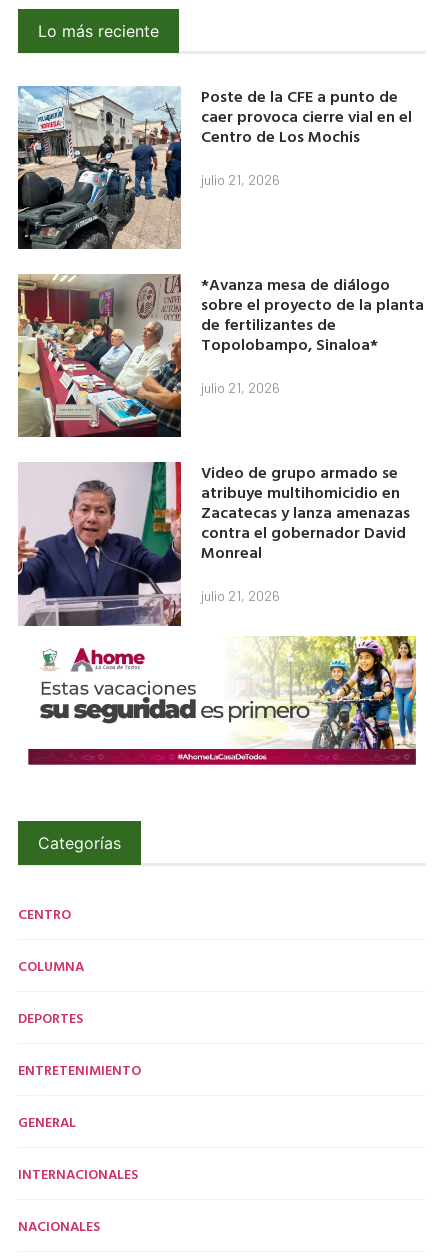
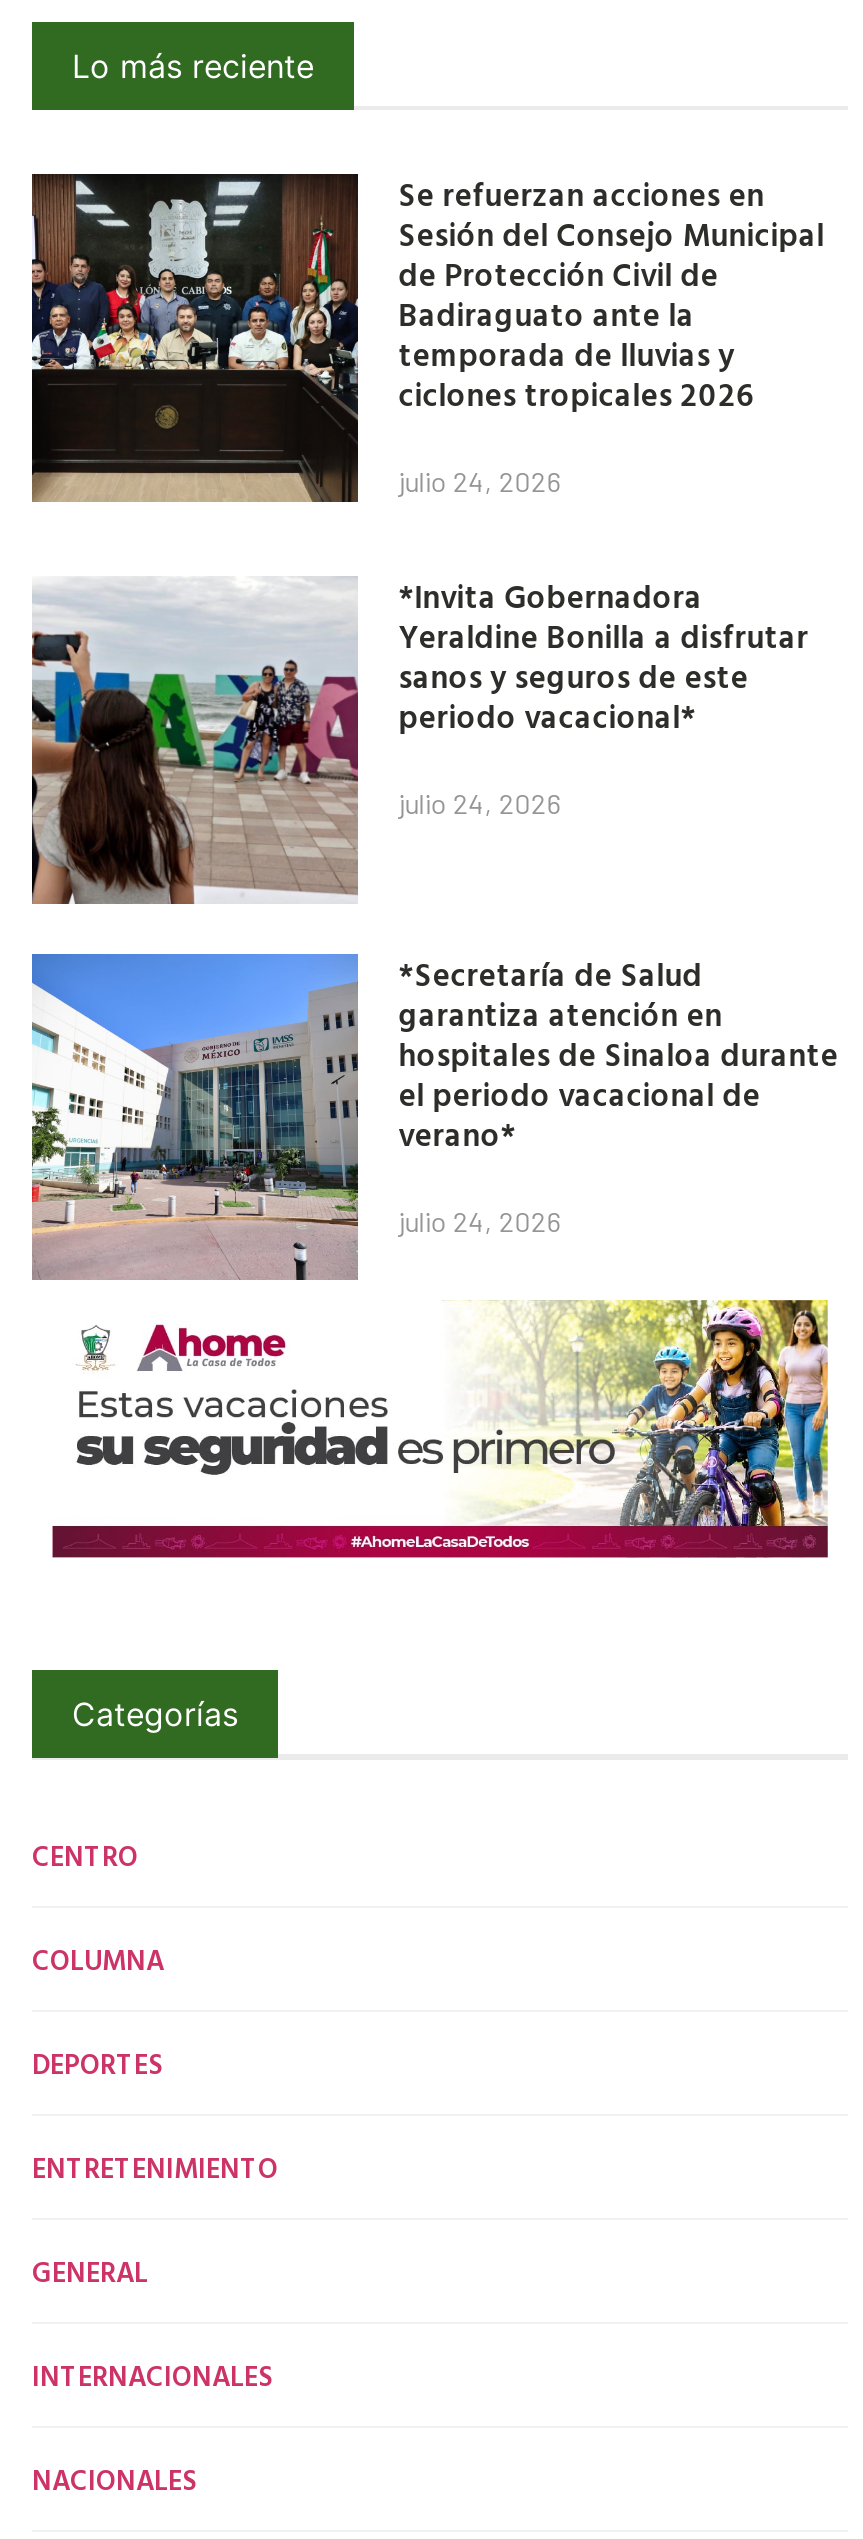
- [image]
- Poste de la CFE a punto de
- caer provoca cierre vial en el
- Centro de Los Mochis
+ [image]
+ Se refuerzan acciones en
+ Sesión del Consejo Municipal
+ de Protección Civil de
+ Badiraguato ante la
+ temporada de lluvias y
+ ciclones tropicales 2026

- julio 21, 2026
+ julio 24, 2026

- [image]
- *Avanza mesa de diálogo
- sobre el proyecto de la planta
- de fertilizantes de
- Topolobampo, Sinaloa*
+ [image]
+ *Invita Gobernadora
+ Yeraldine Bonilla a disfrutar
+ sanos y seguros de este
+ periodo vacacional*

- julio 21, 2026
+ julio 24, 2026

- [image]
- Video de grupo armado se
- atribuye multihomicidio en
- Zacatecas y lanza amenazas
- contra el gobernador David
- Monreal
+ [image]
+ *Secretaría de Salud
+ garantiza atención en
+ hospitales de Sinaloa durante
+ el periodo vacacional de
+ verano*

- julio 21, 2026
+ julio 24, 2026
